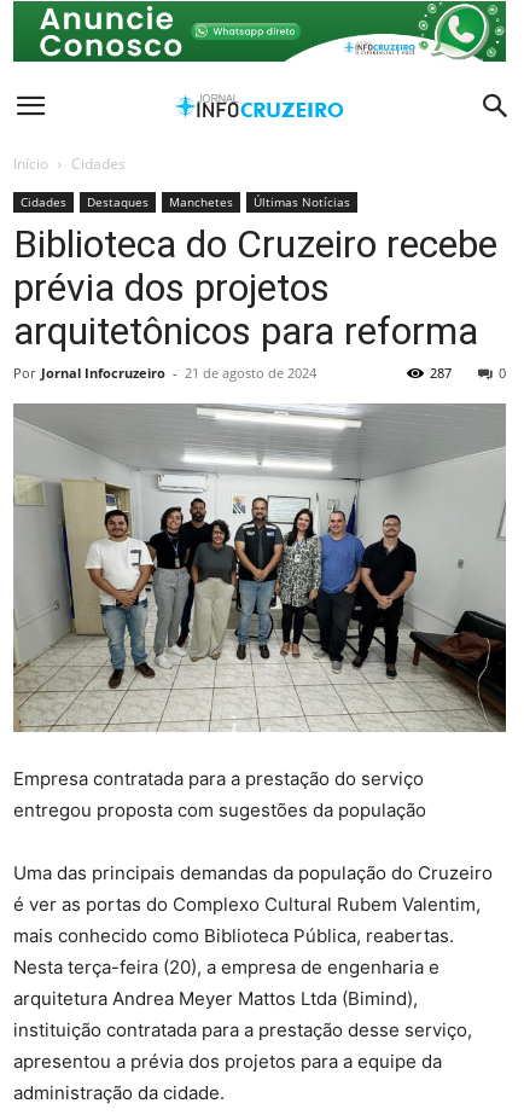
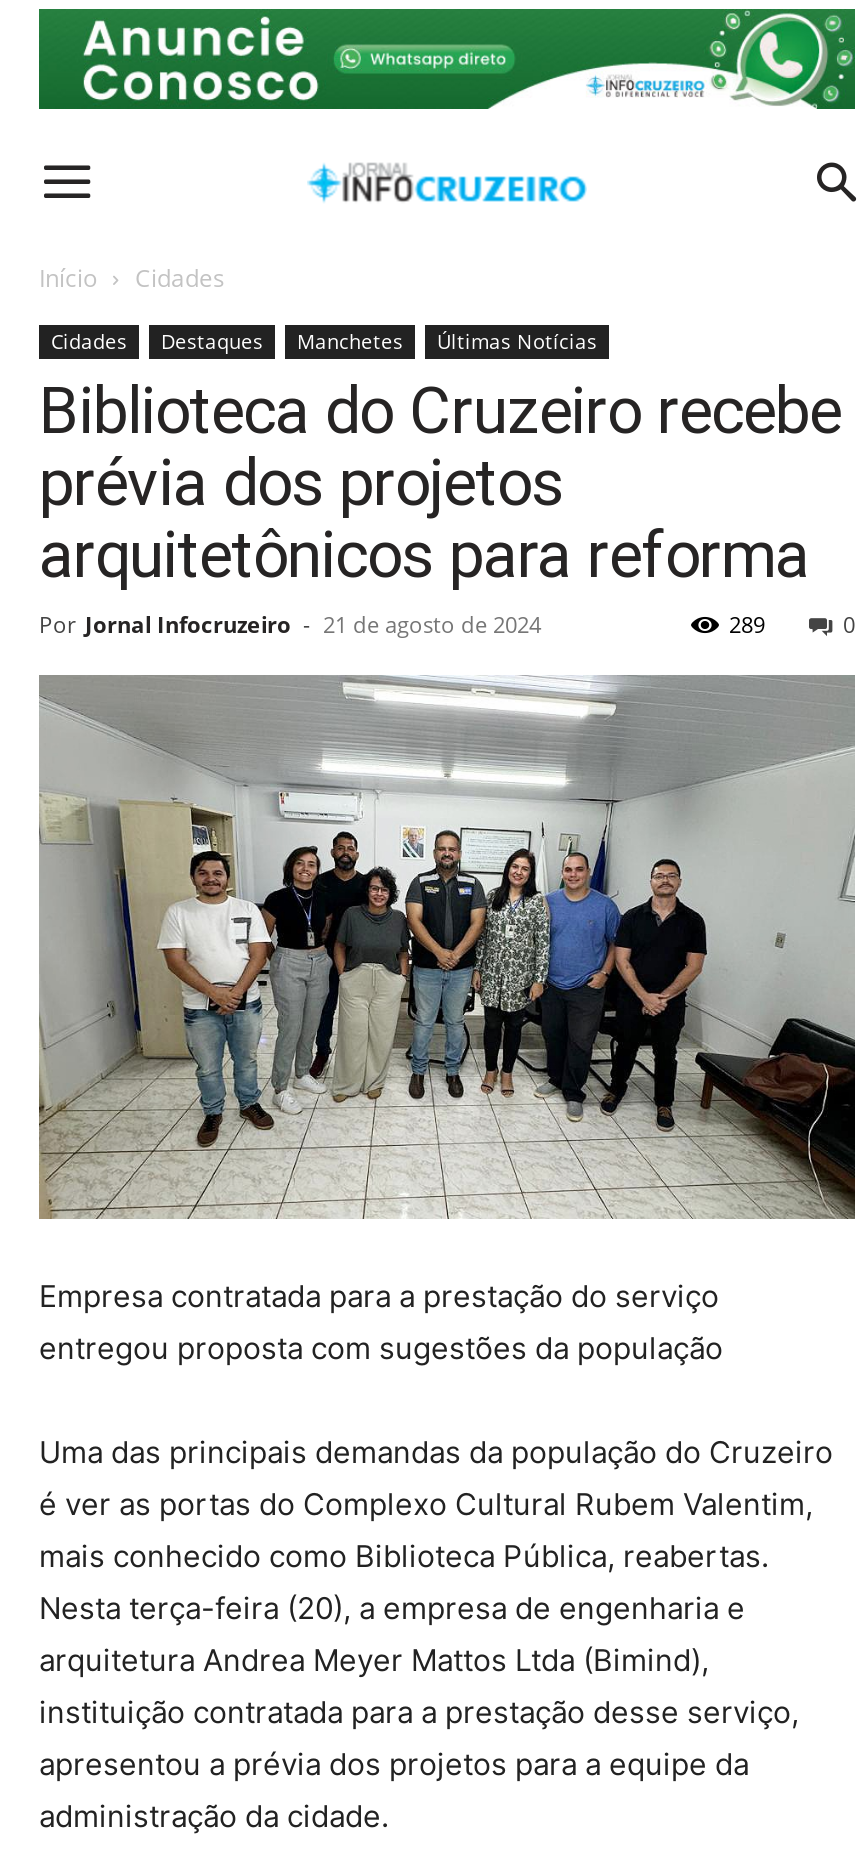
- 287
+ 289
